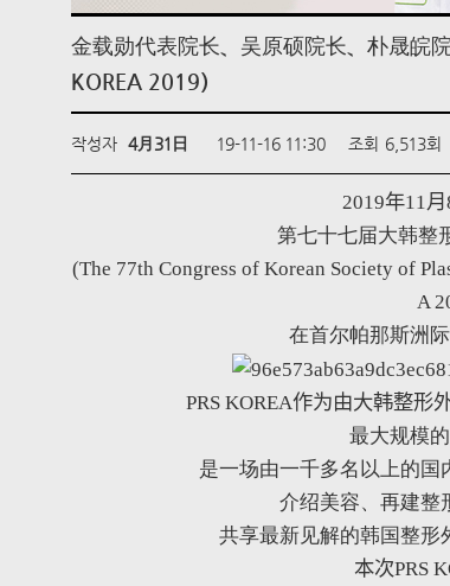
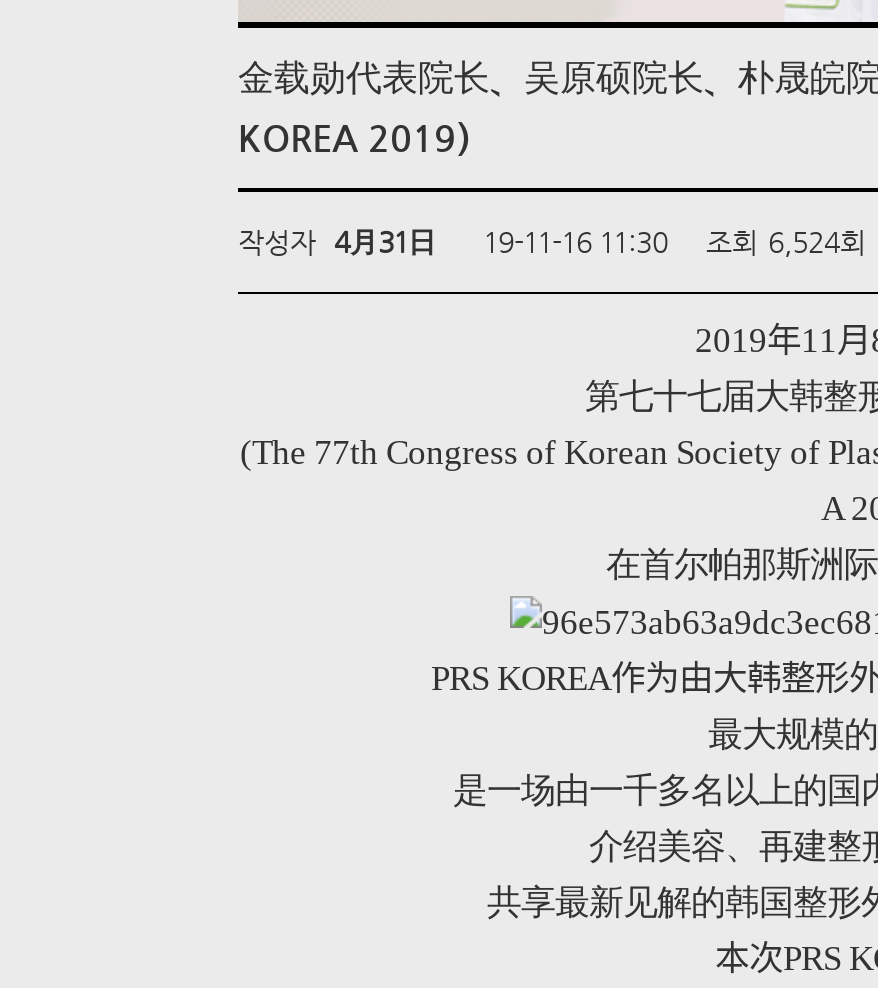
- 조회 6,513회
+ 조회 6,524회
